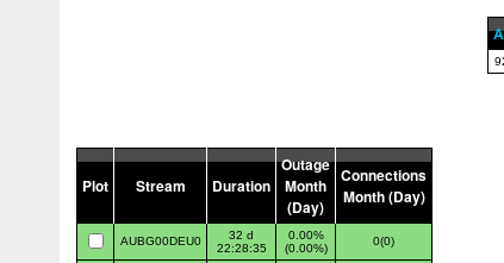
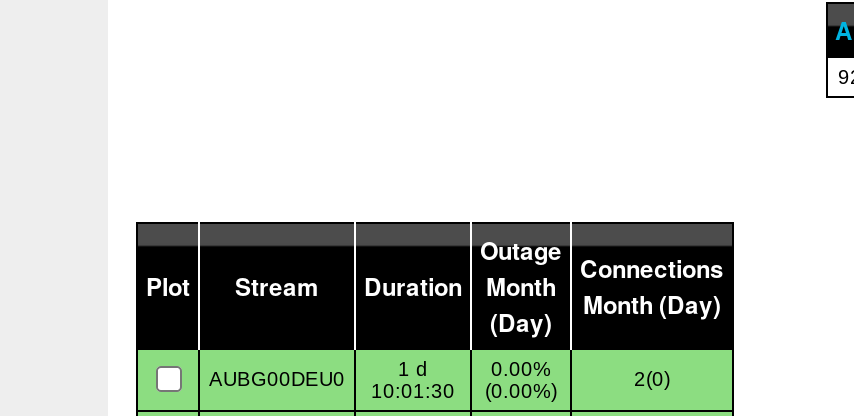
- 32 d
+ 1 d

- 0(0)
+ 2(0)

- 22:28:35 (0.00%)
+ 10:01:30 (0.00%)
